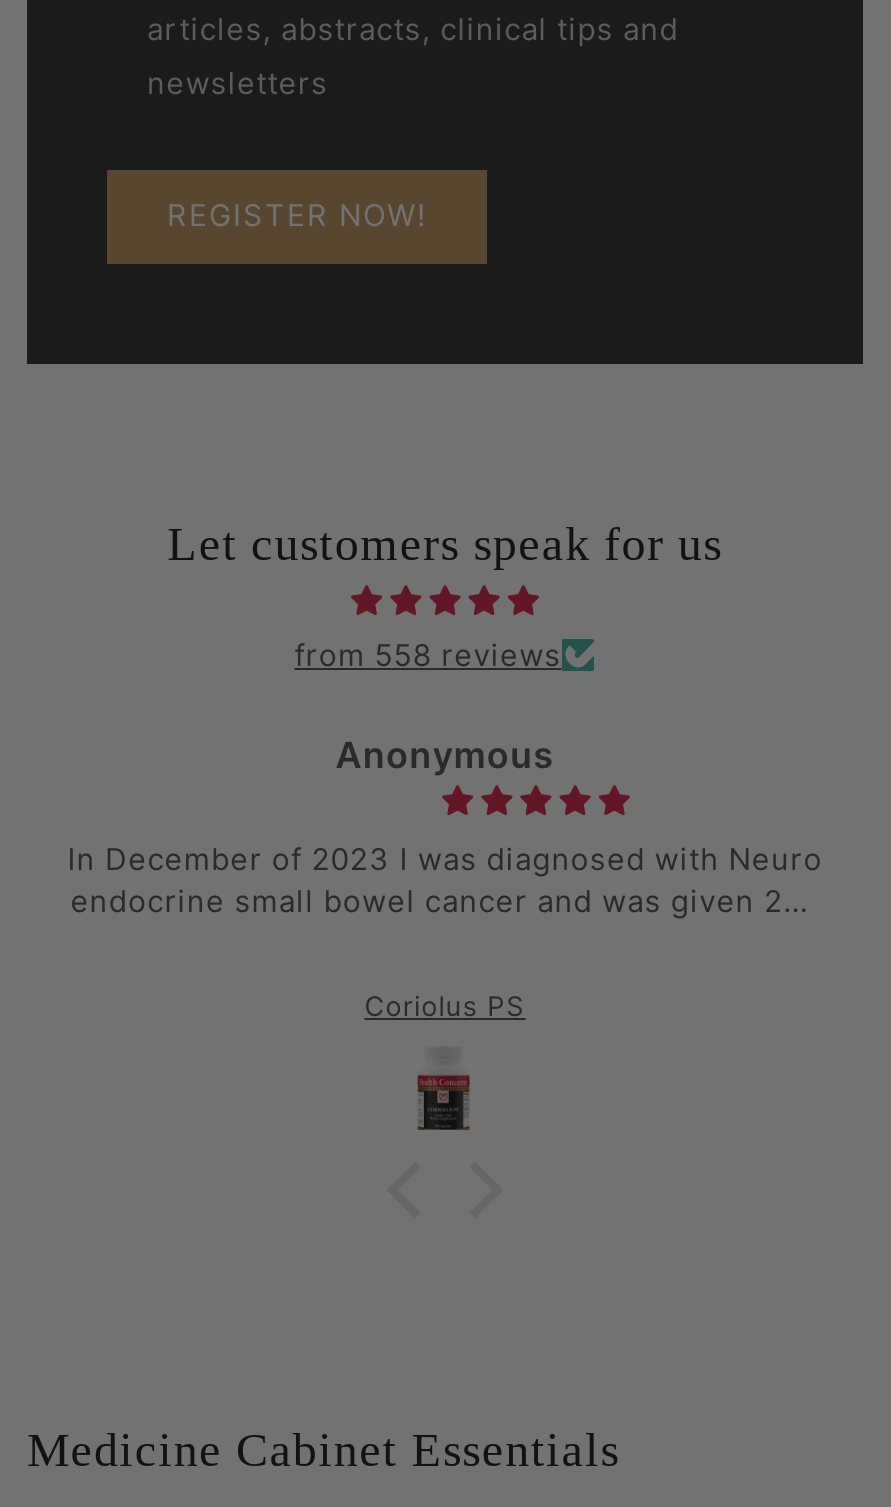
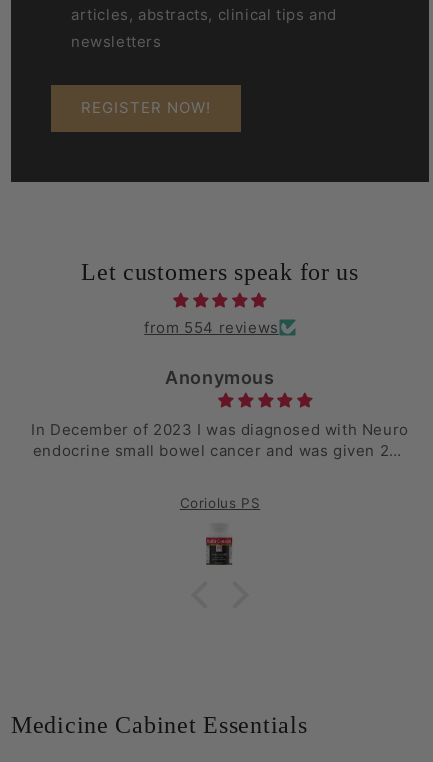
- from 558 reviews
+ from 554 reviews
